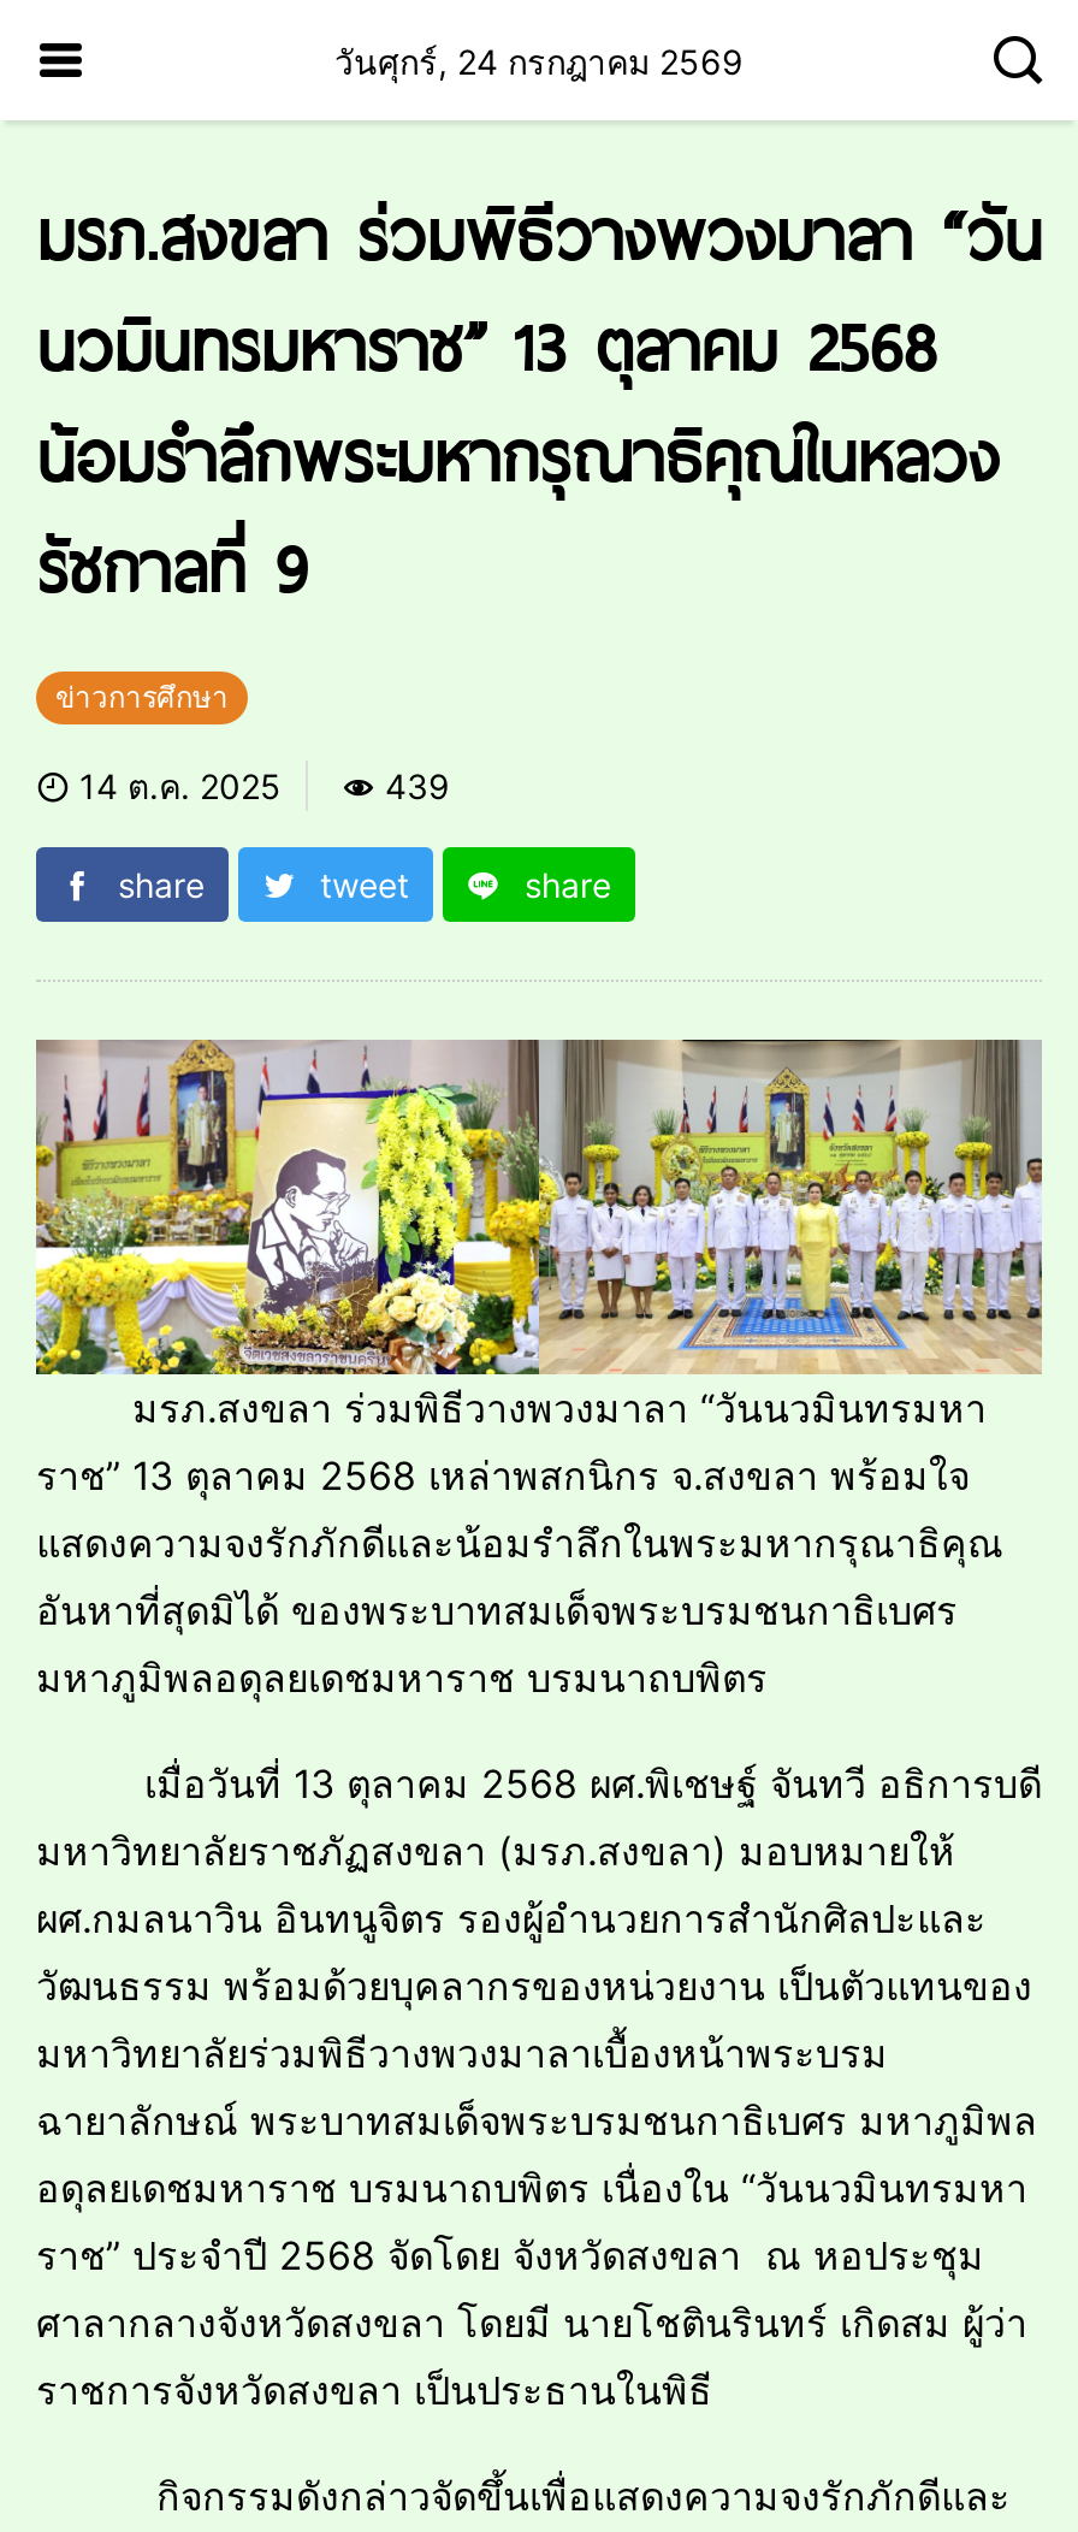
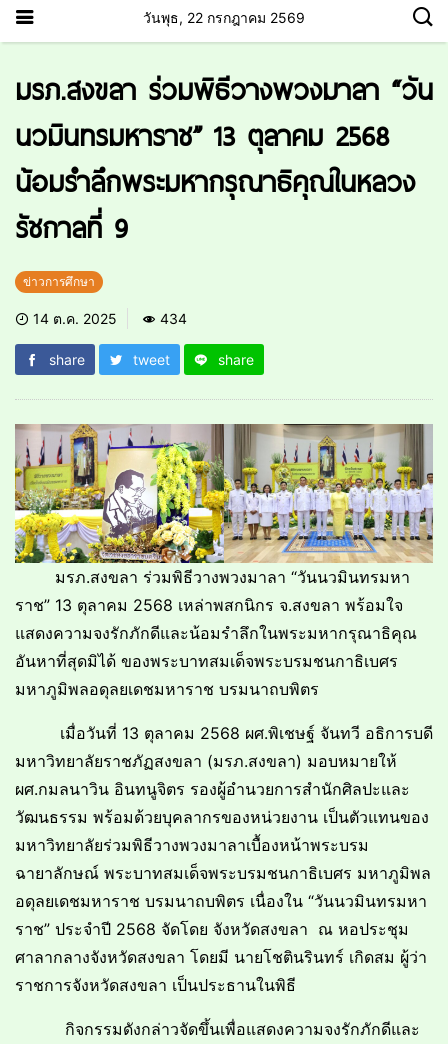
- วันศุกร์, 24 กรกฎาคม 2569
+ วันพุธ, 22 กรกฎาคม 2569

- 439
+ 434
